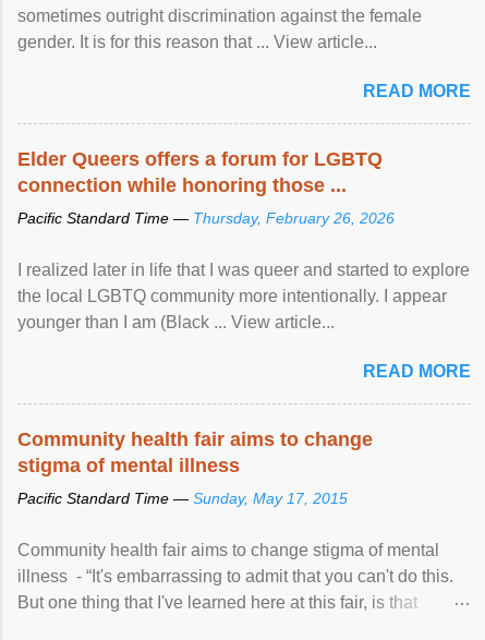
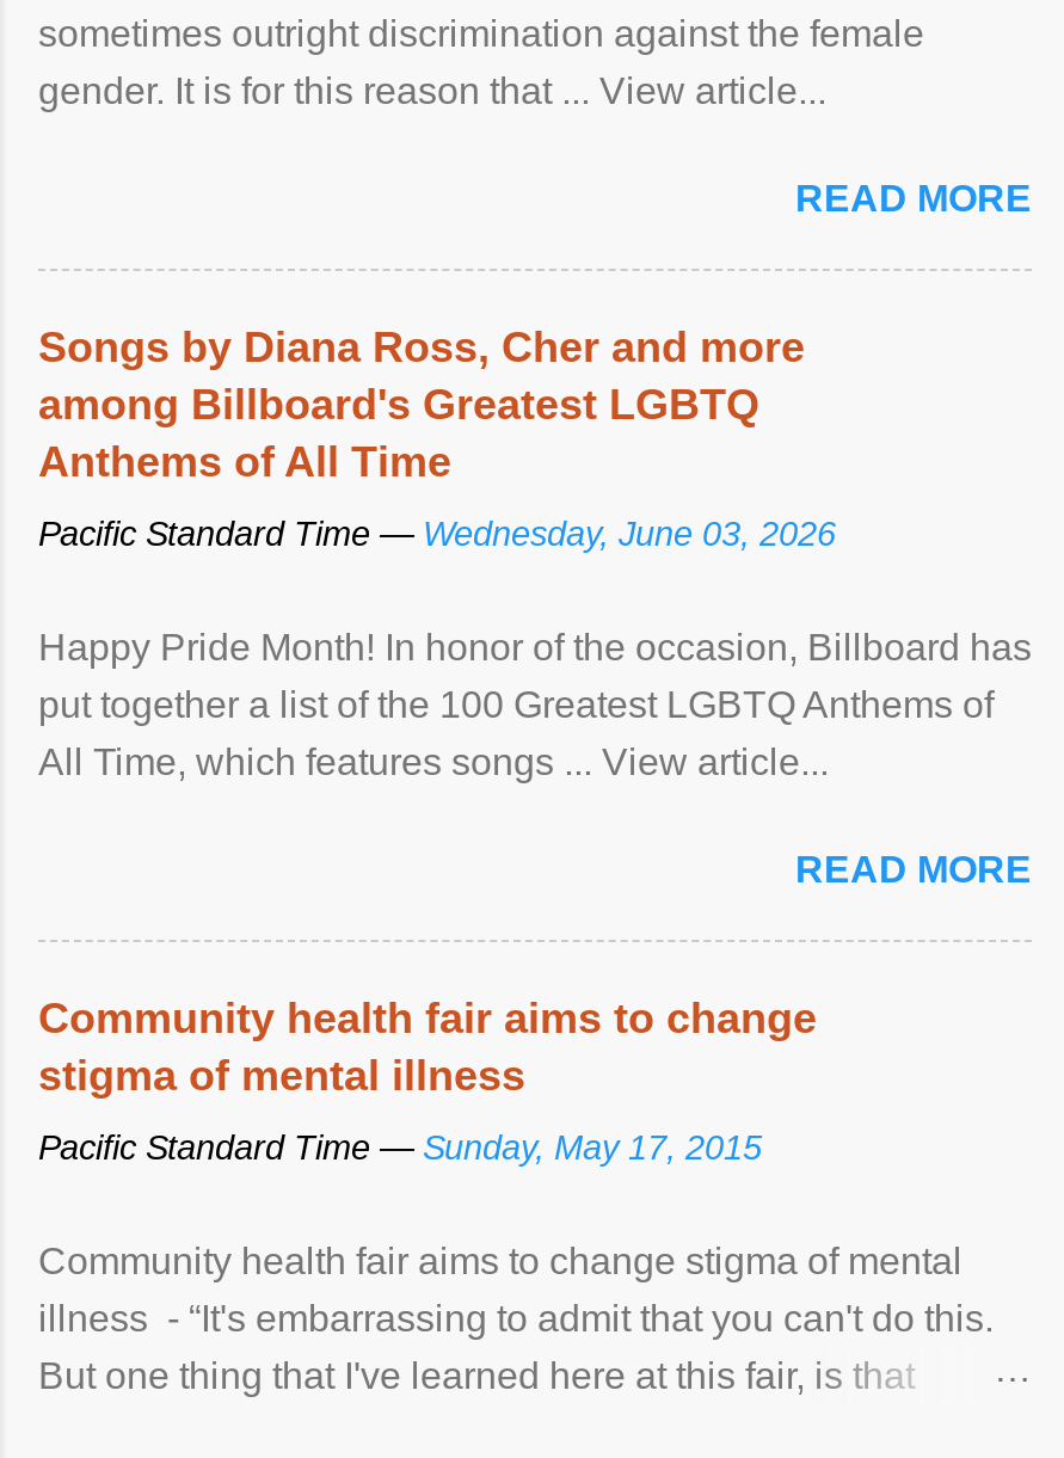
- Elder Queers offers a forum for LGBTQ
- connection while honoring those ...
+ Songs by Diana Ross, Cher and more
+ among Billboard's Greatest LGBTQ
+ Anthems of All Time

- Pacific Standard Time — Thursday, February 26, 2026
+ Pacific Standard Time — Wednesday, June 03, 2026

- I realized later in life that I was queer and started to explore
- the local LGBTQ community more intentionally. I appear
- younger than I am (Black ... View article...
+ Happy Pride Month! In honor of the occasion, Billboard has
+ put together a list of the 100 Greatest LGBTQ Anthems of
+ All Time, which features songs ... View article...
